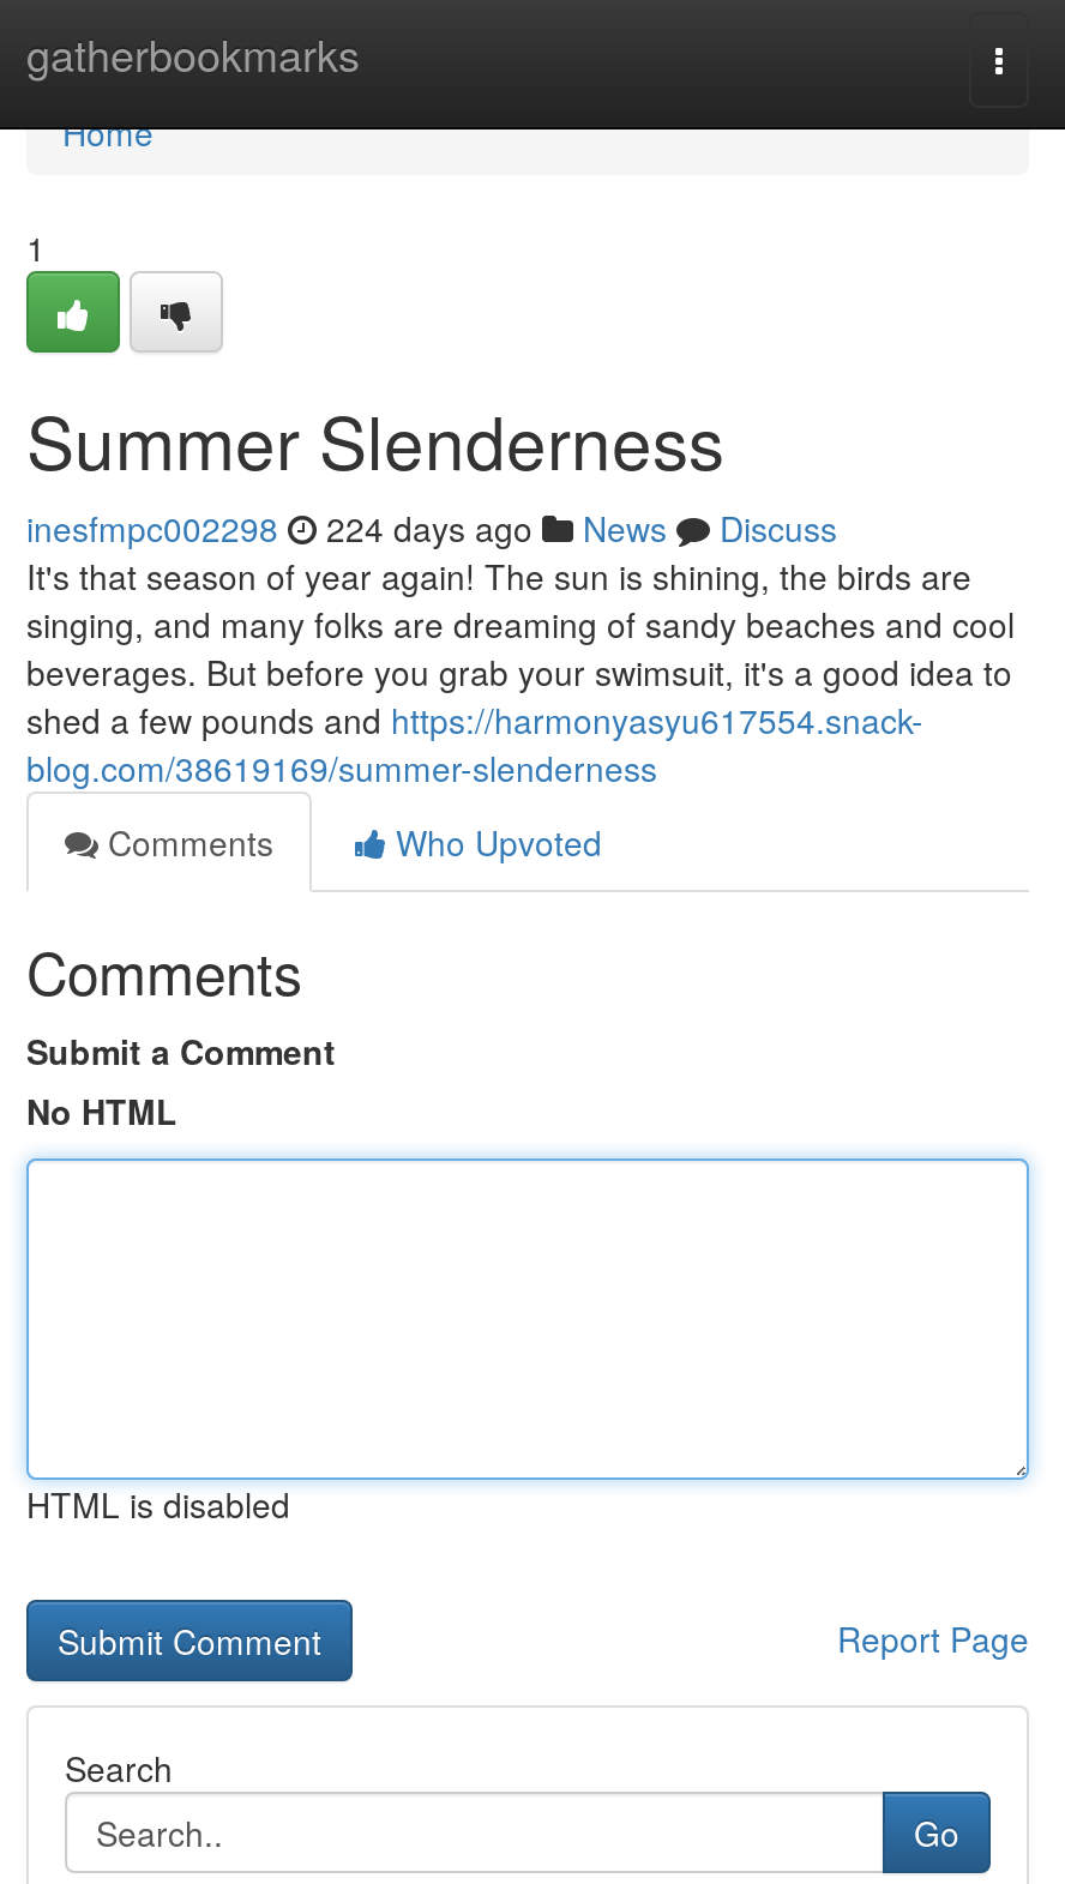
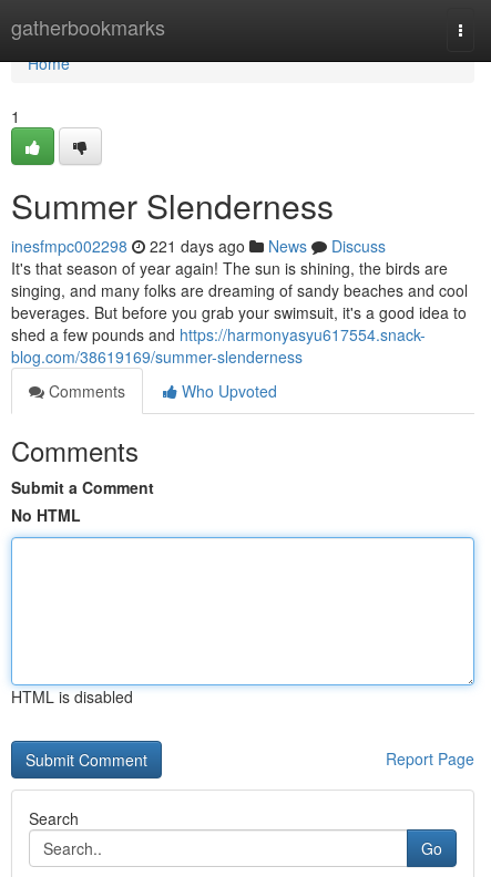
- inesfmpc002298 224 days ago News Discuss
+ inesfmpc002298 221 days ago News Discuss
